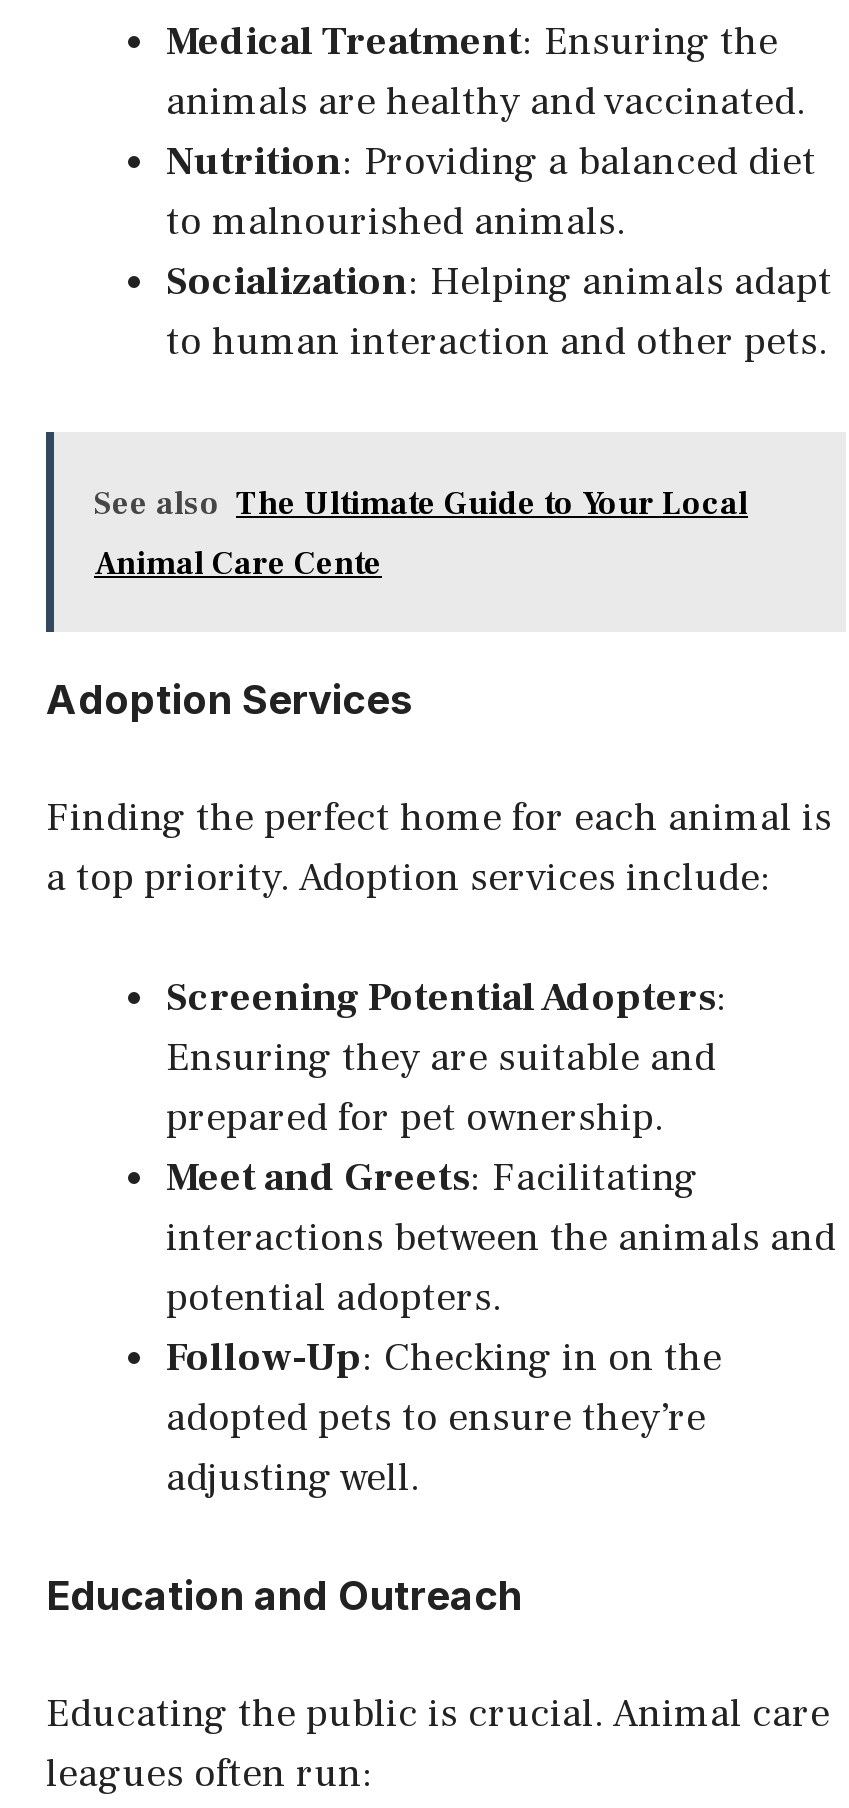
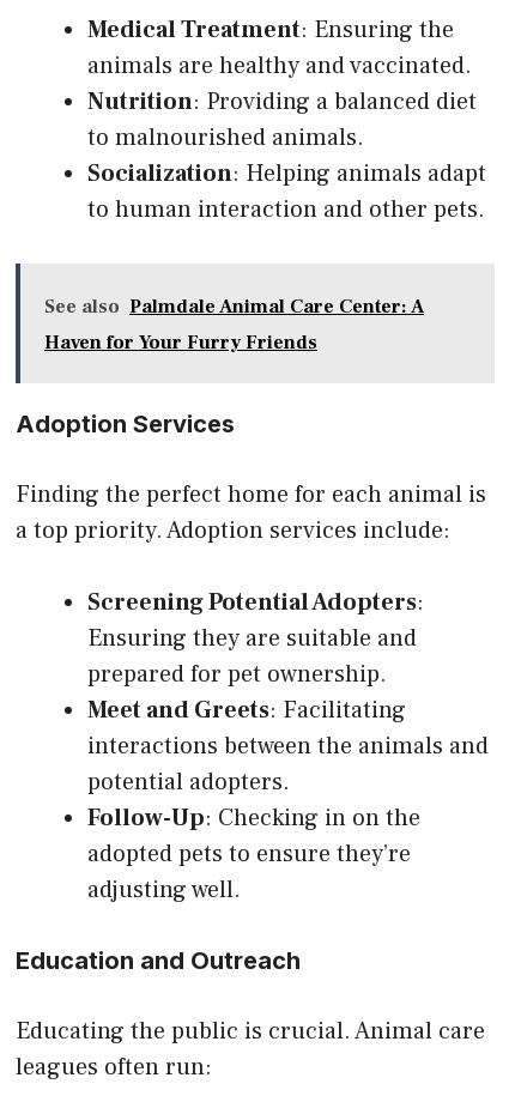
- See also The Ultimate Guide to Your Local
+ See also Palmdale Animal Care Center: A

- Animal Care Cente
+ Haven for Your Furry Friends
